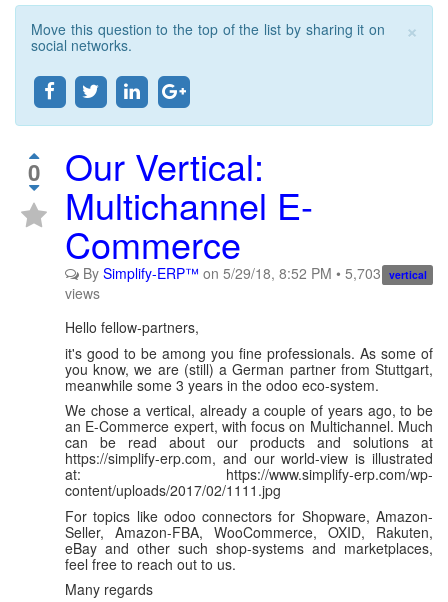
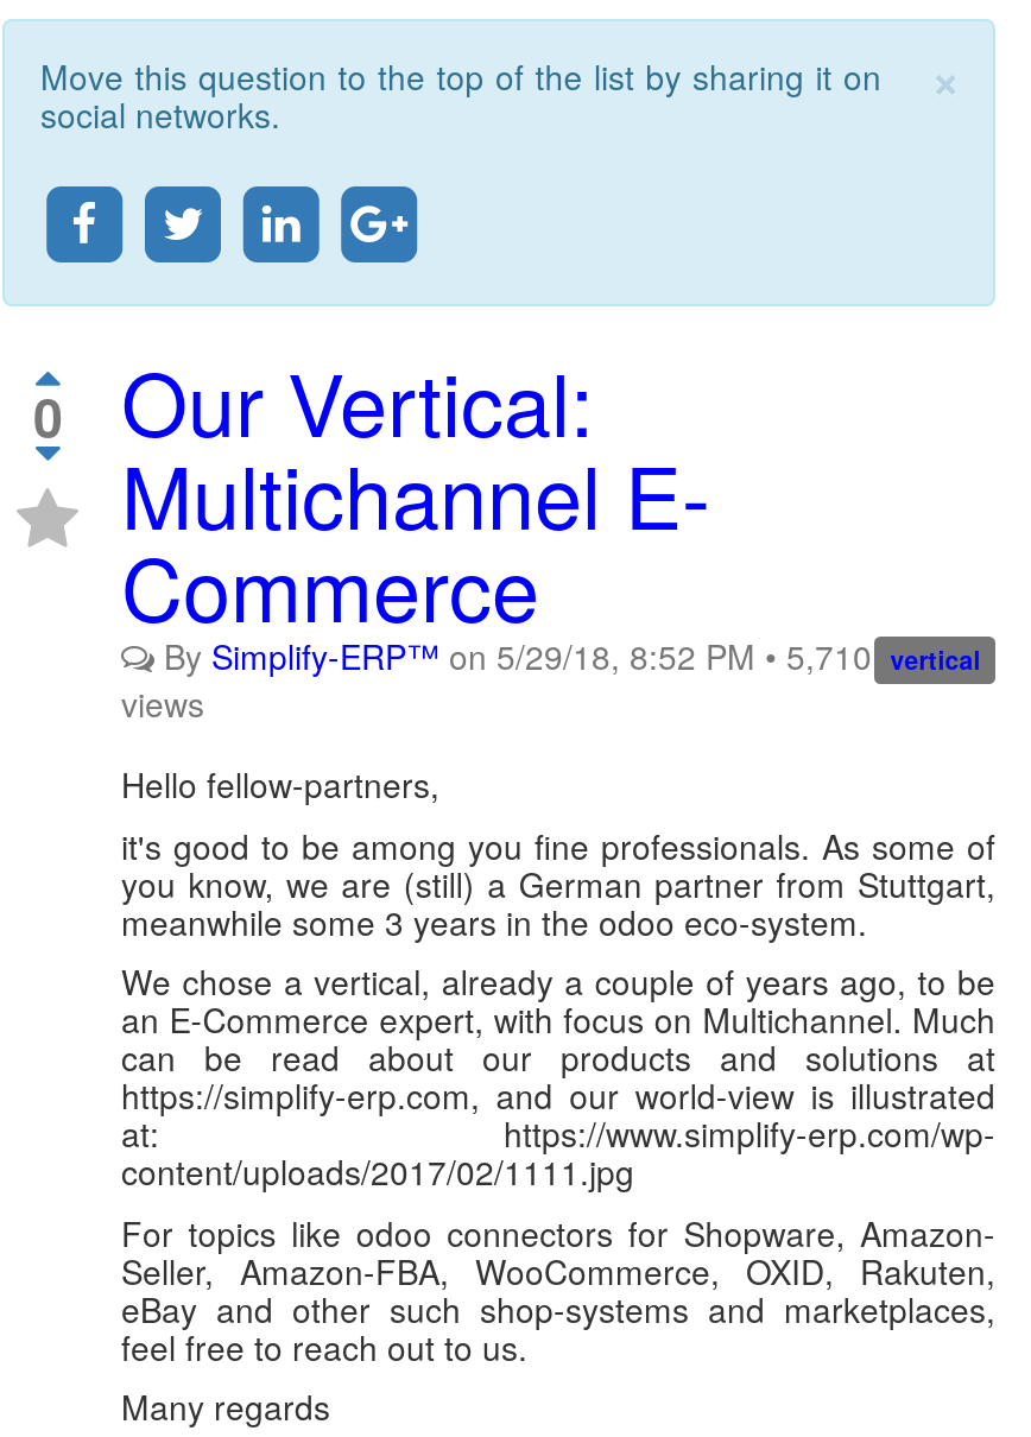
- By Simplify-ERP™ on 5/29/18, 8:52 PM • 5,703
+ By Simplify-ERP™ on 5/29/18, 8:52 PM • 5,710
